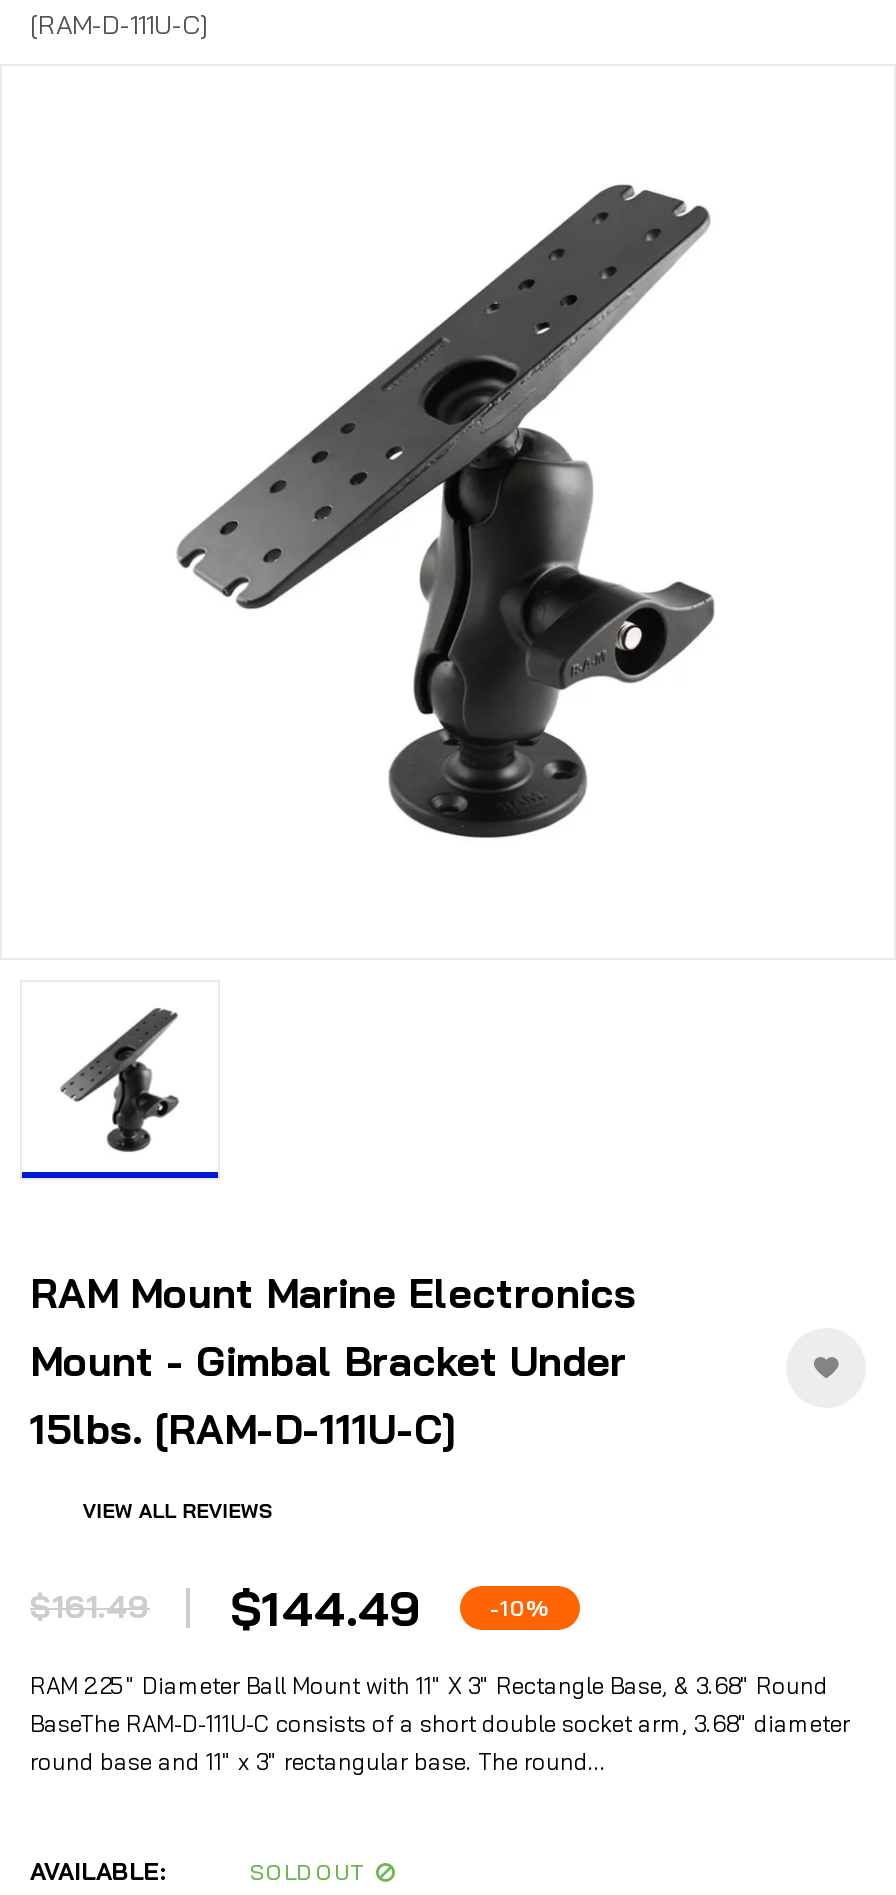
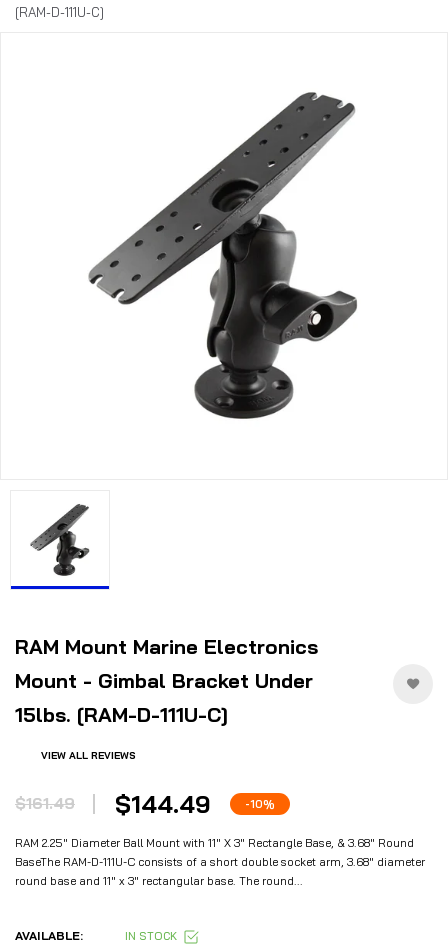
- SOLD OUT
+ IN STOCK
